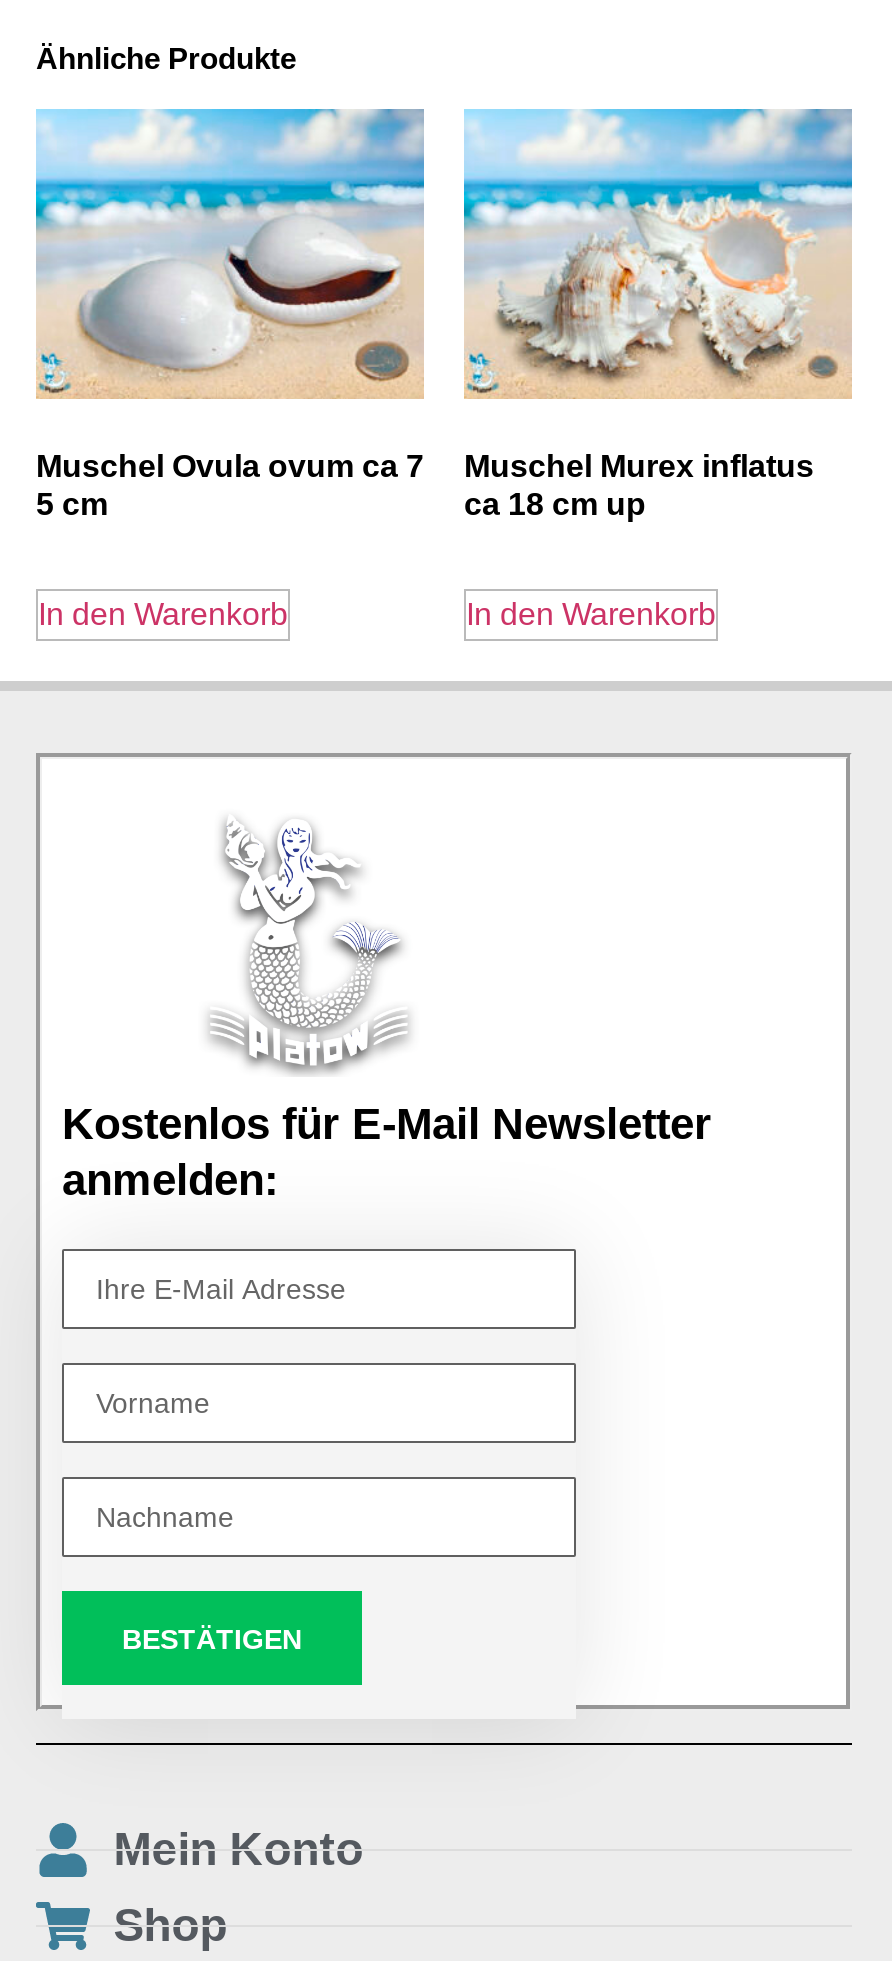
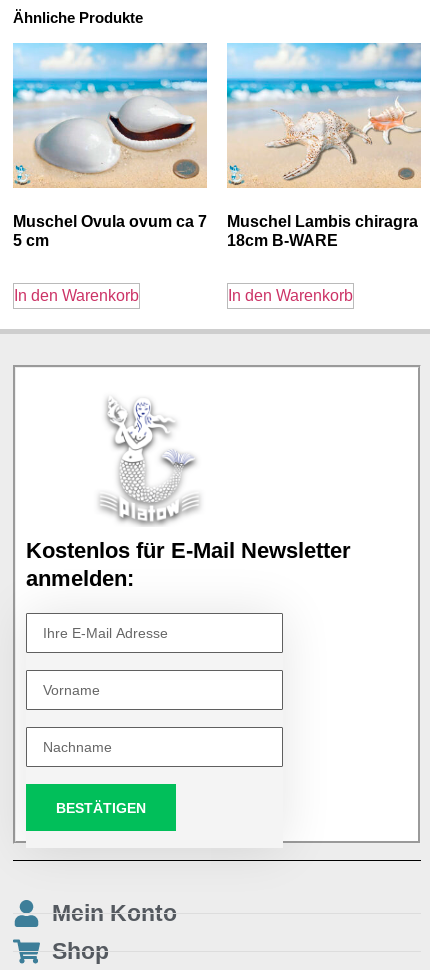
- [image]
- Muschel Murex inflatus
- ca 18 cm up
+ [image]
+ Muschel Lambis chiragra
+ 18cm B-WARE
